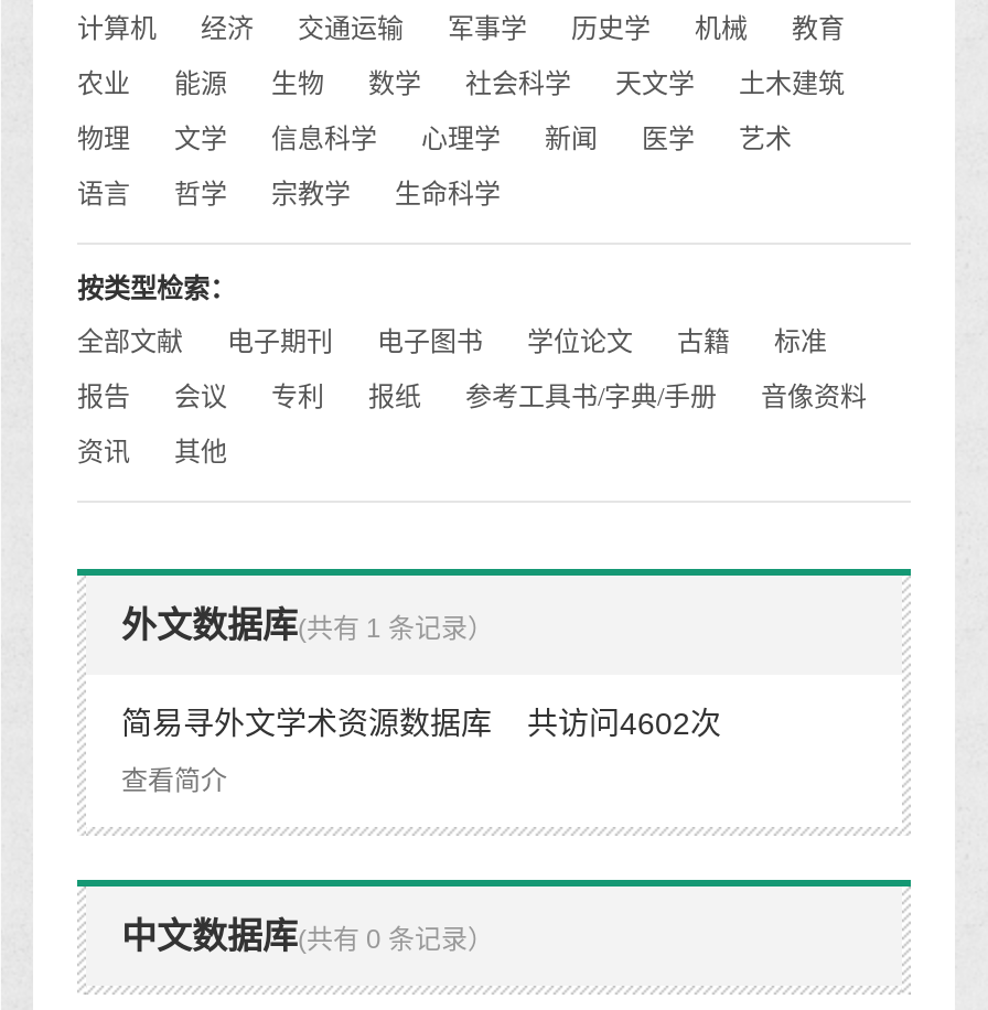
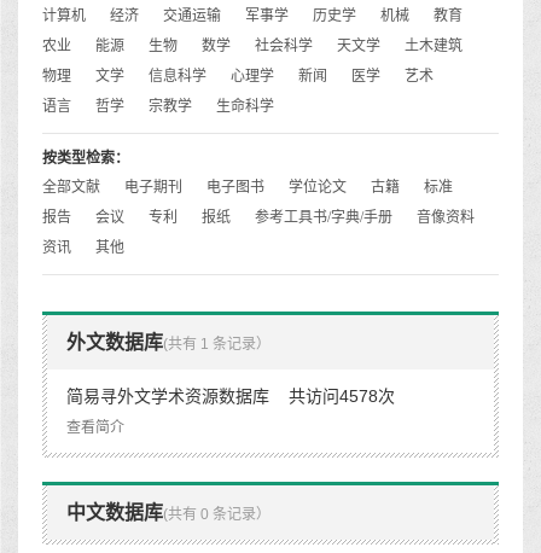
- 简易寻外文学术资源数据库 共访问4602次
+ 简易寻外文学术资源数据库 共访问4578次
